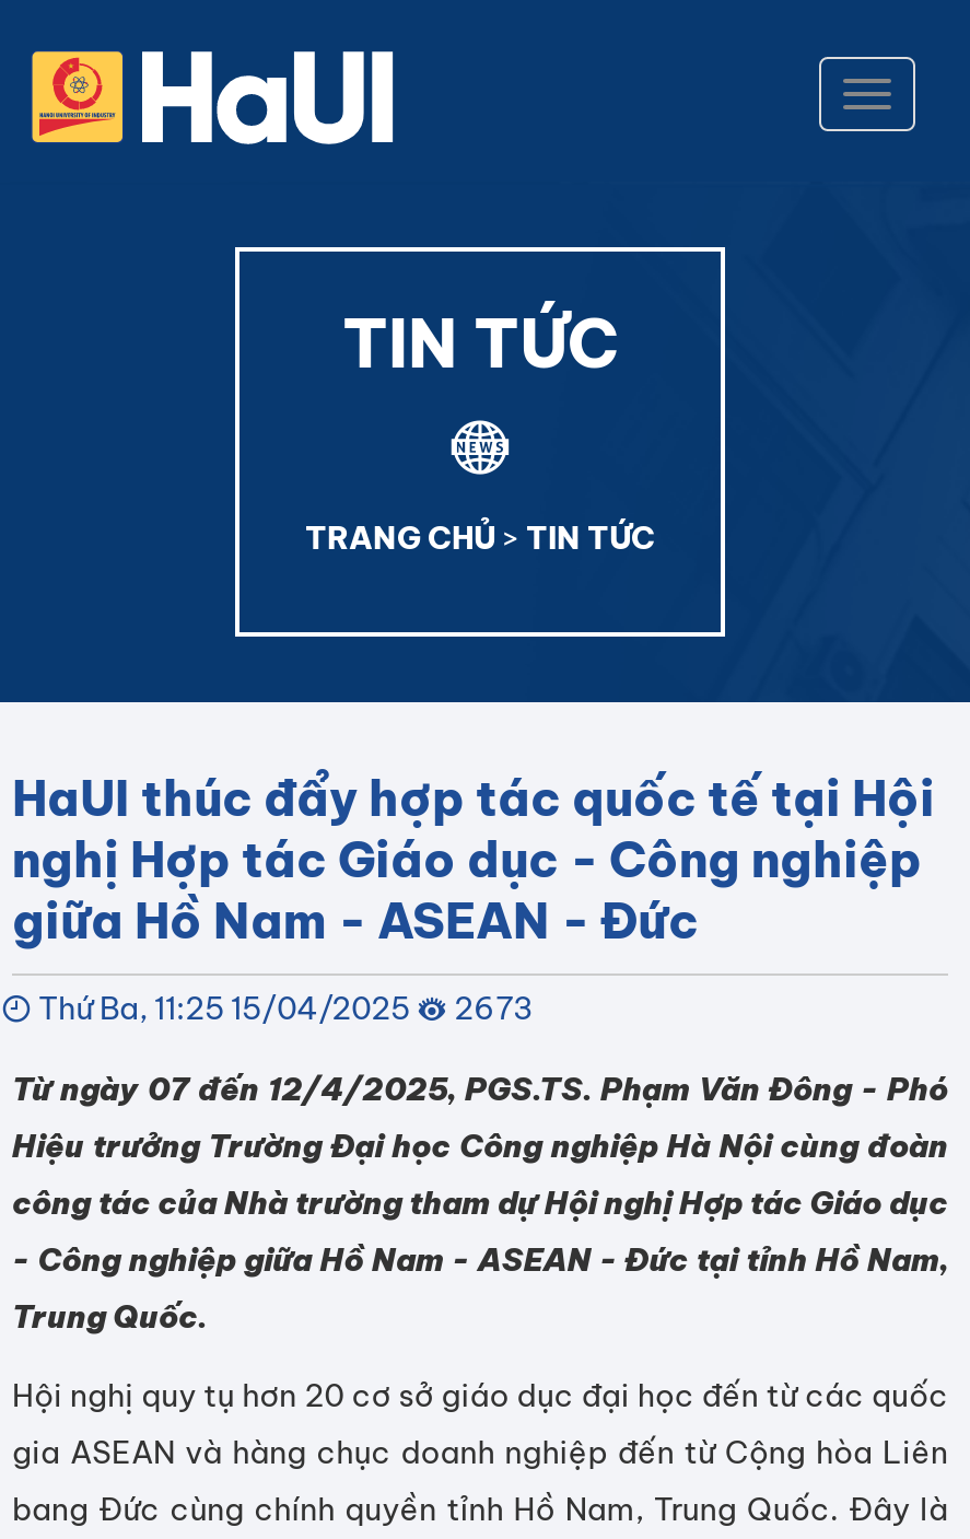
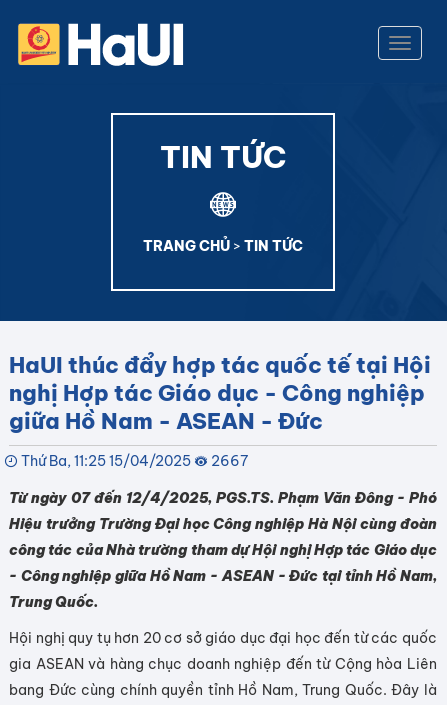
- Thứ Ba, 11:25 15/04/2025 2673
+ Thứ Ba, 11:25 15/04/2025 2667
